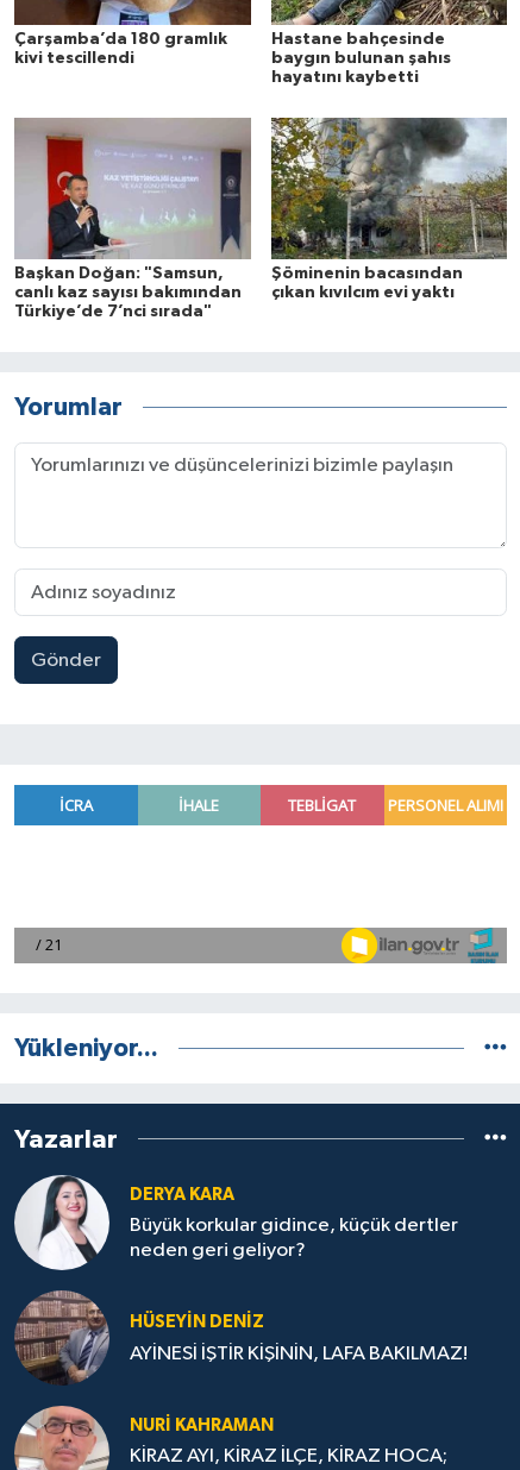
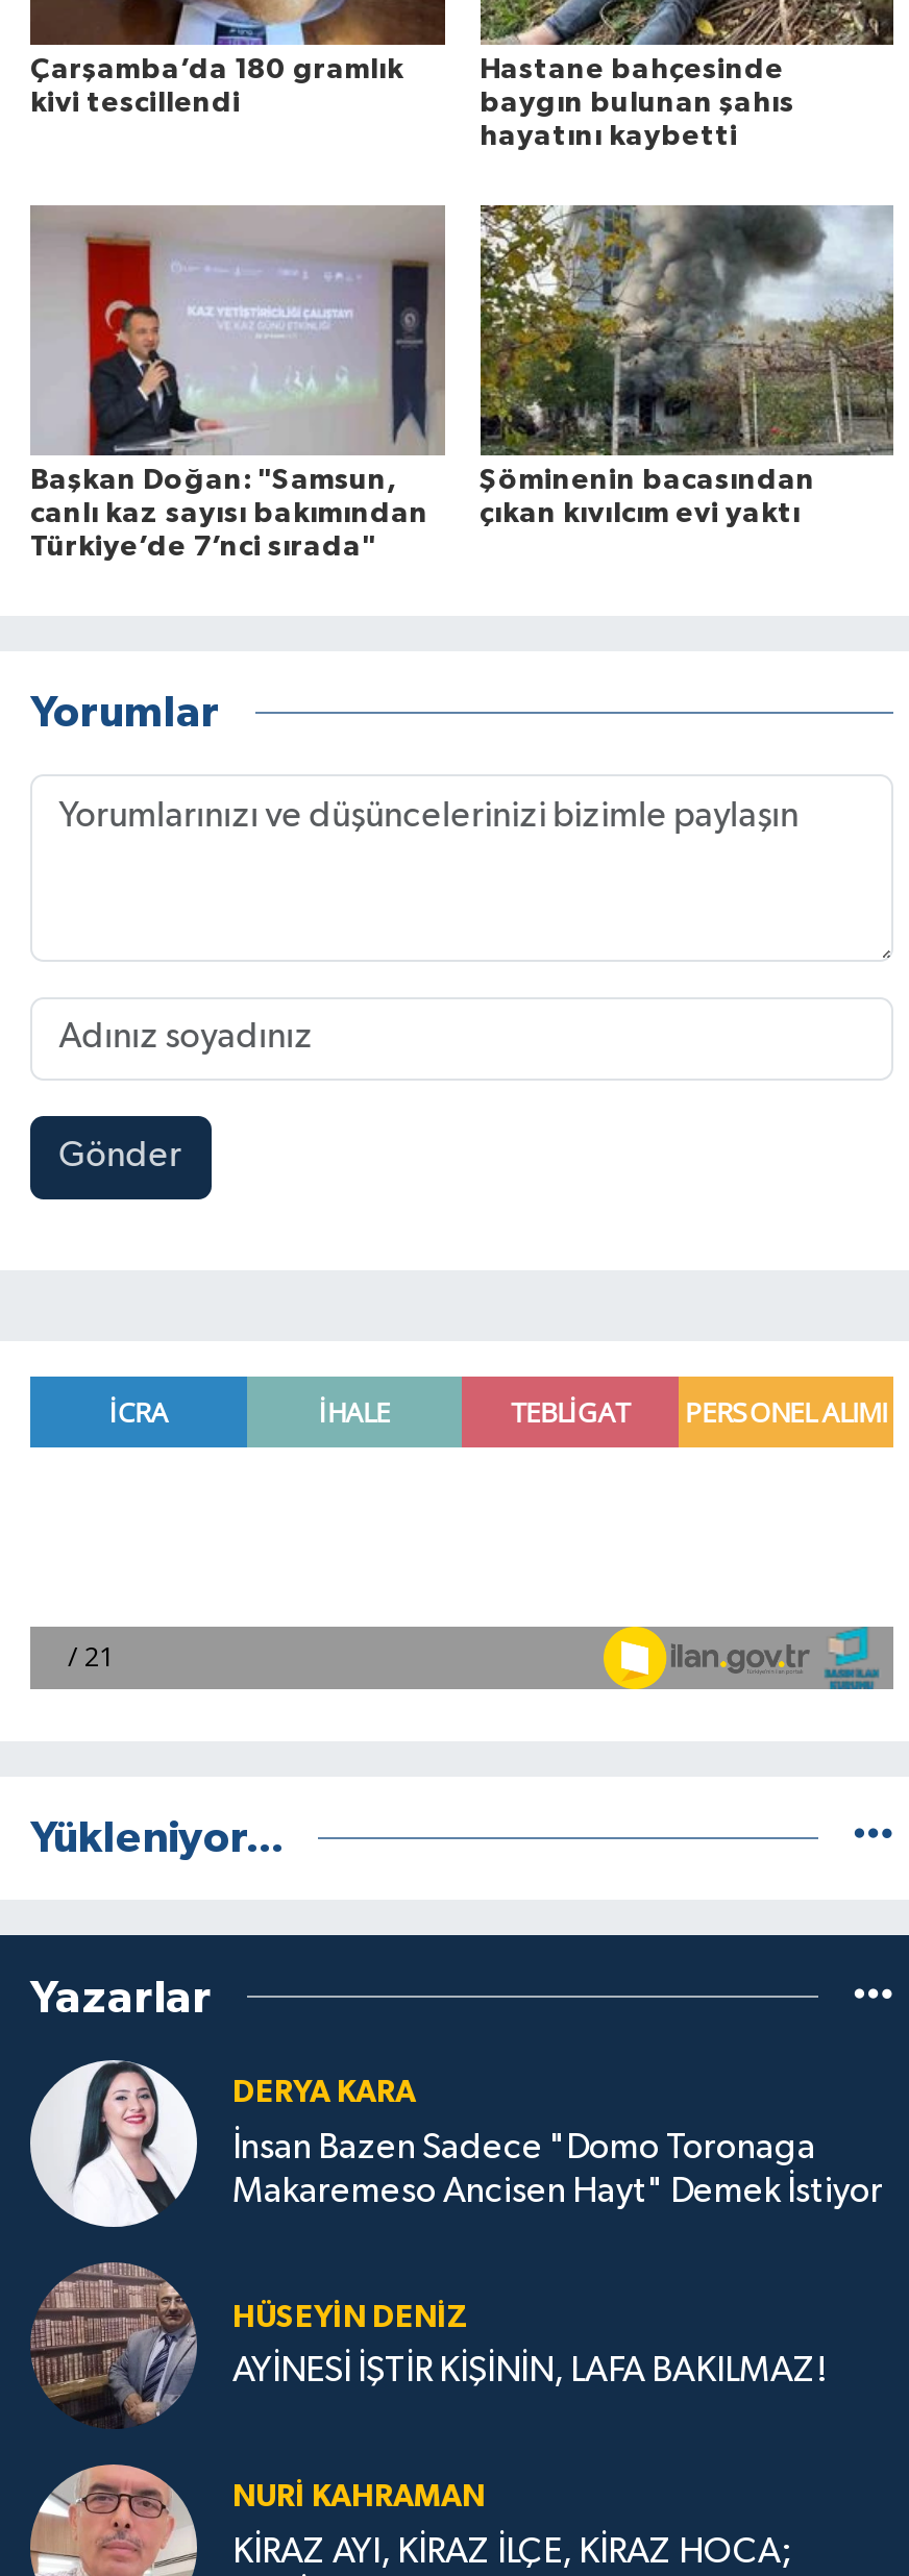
- Büyük korkular gidince, küçük dertler
- neden geri geliyor?
+ İnsan Bazen Sadece "Domo Toronaga
+ Makaremeso Ancisen Hayt" Demek İstiyor
